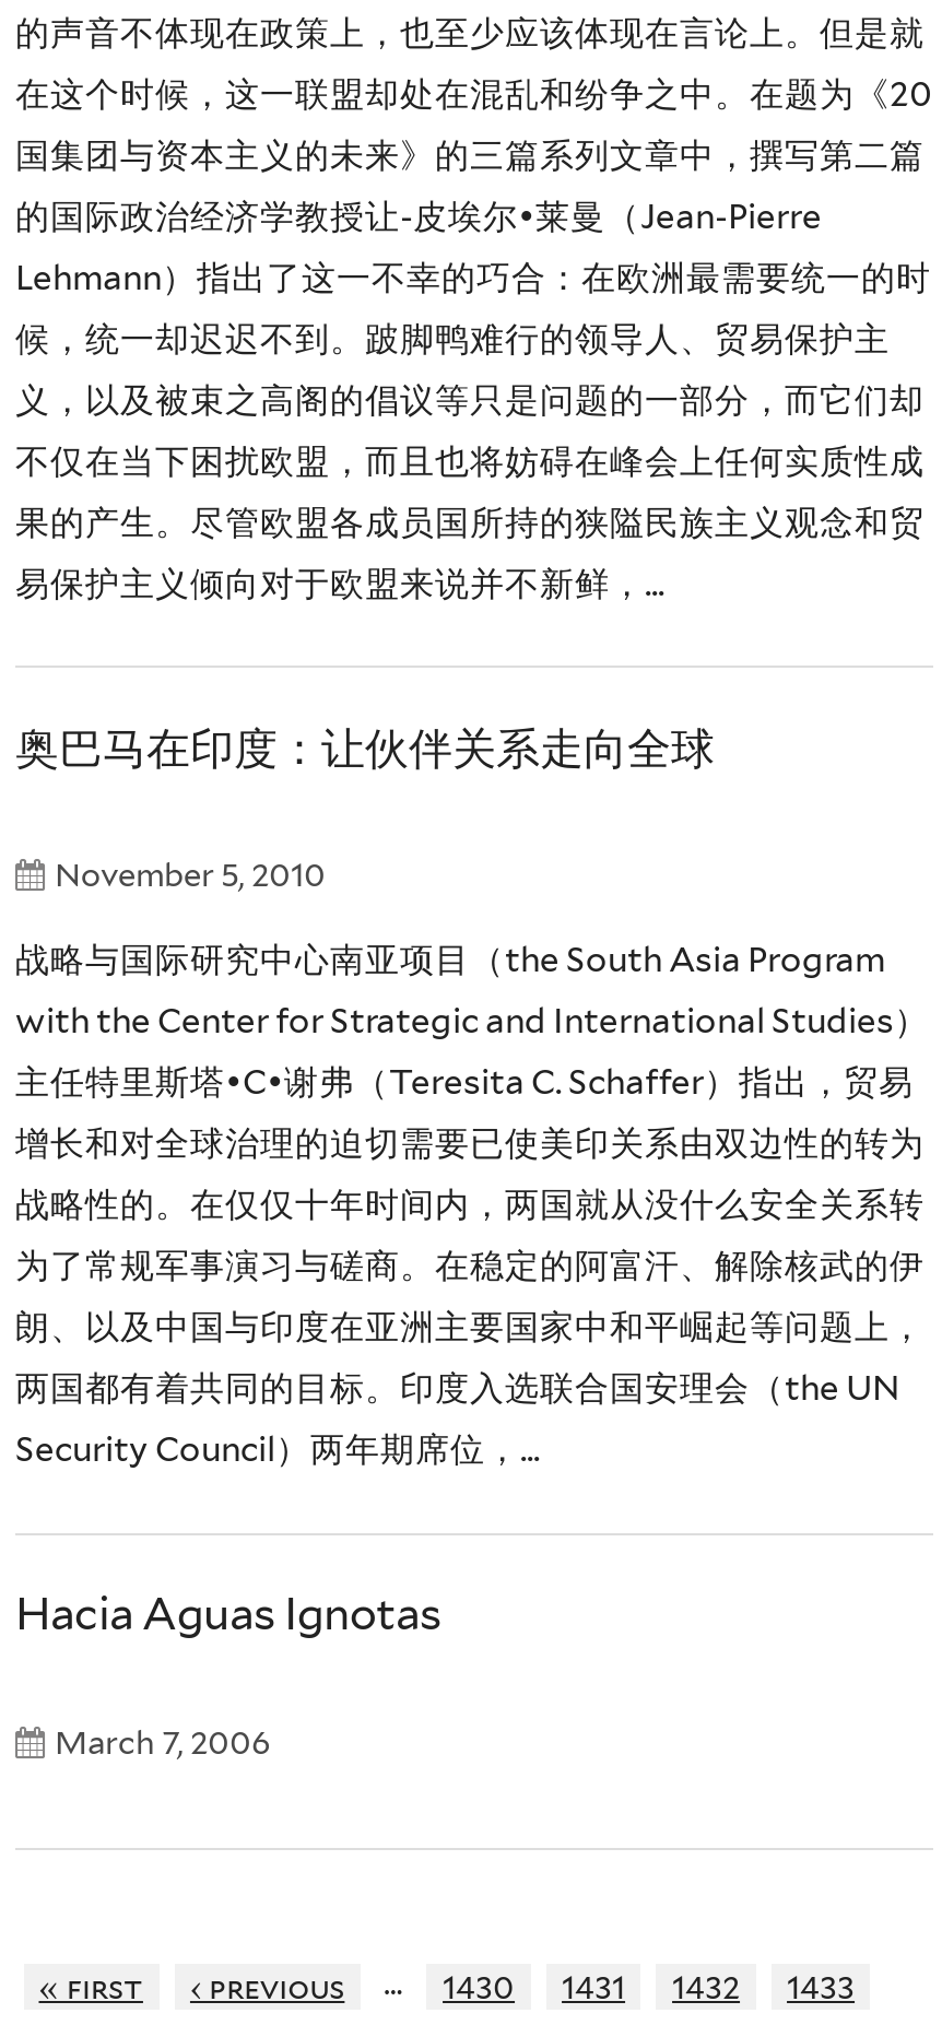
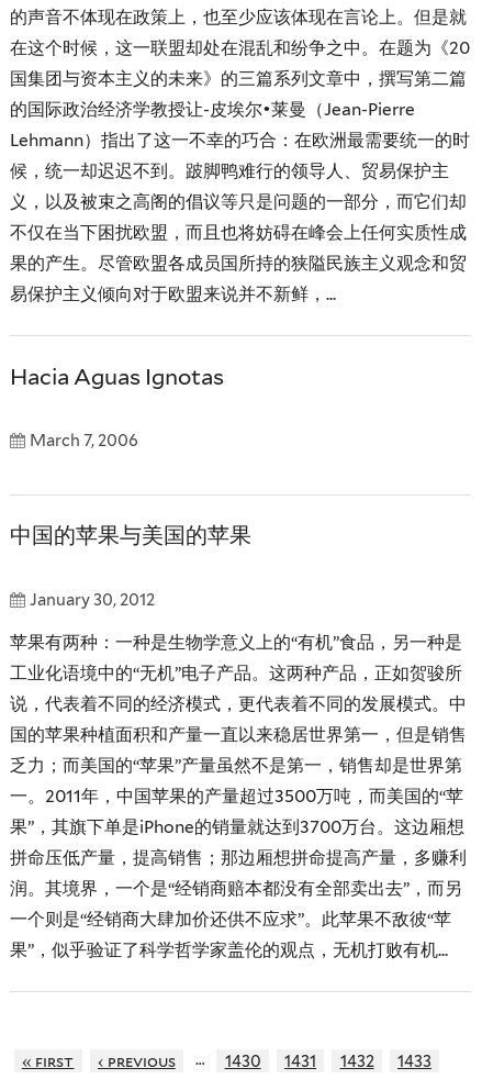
- 奥巴马在印度：让伙伴关系走向全球
- November 5, 2010
- 战略与国际研究中心南亚项目（the South Asia Program
- with the Center for Strategic and International Studies）
- 主任特里斯塔•C•谢弗（Teresita C. Schaffer）指出，贸易
- 增长和对全球治理的迫切需要已使美印关系由双边性的转为
- 战略性的。在仅仅十年时间内，两国就从没什么安全关系转
- 为了常规军事演习与磋商。在稳定的阿富汗、解除核武的伊
- 朗、以及中国与印度在亚洲主要国家中和平崛起等问题上，
- 两国都有着共同的目标。印度入选联合国安理会（the UN
- Security Council）两年期席位，...

moved up: Hacia Aguas Ignotas | March 7, 2006

+ 中国的苹果与美国的苹果
+ January 30, 2012
+ 苹果有两种：一种是生物学意义上的“有机”食品，另一种是
+ 工业化语境中的“无机”电子产品。这两种产品，正如贺骏所
+ 说，代表着不同的经济模式，更代表着不同的发展模式。中
+ 国的苹果种植面积和产量一直以来稳居世界第一，但是销售
+ 乏力；而美国的“苹果”产量虽然不是第一，销售却是世界第
+ 一。2011年，中国苹果的产量超过3500万吨，而美国的“苹
+ 果”，其旗下单是iPhone的销量就达到3700万台。这边厢想
+ 拼命压低产量，提高销售；那边厢想拼命提高产量，多赚利
+ 润。其境界，一个是“经销商赔本都没有全部卖出去”，而另
+ 一个则是“经销商大肆加价还供不应求”。此苹果不敌彼“苹
+ 果”，似乎验证了科学哲学家盖伦的观点，无机打败有机...
